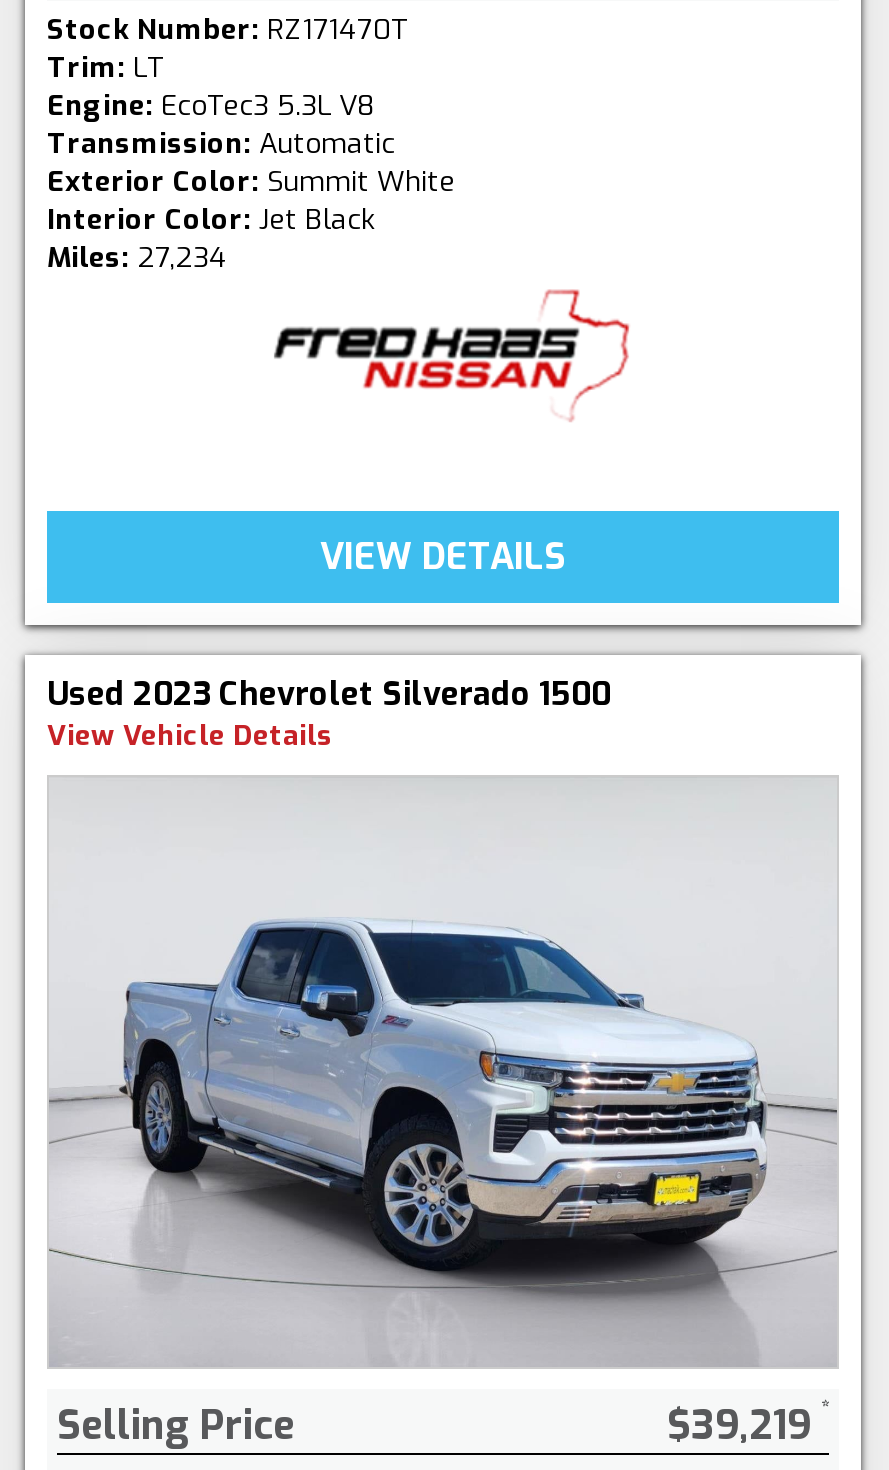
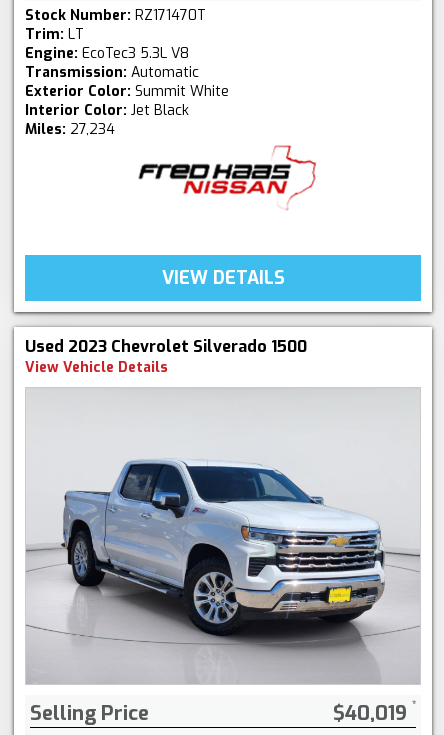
- $39,219
+ $40,019
